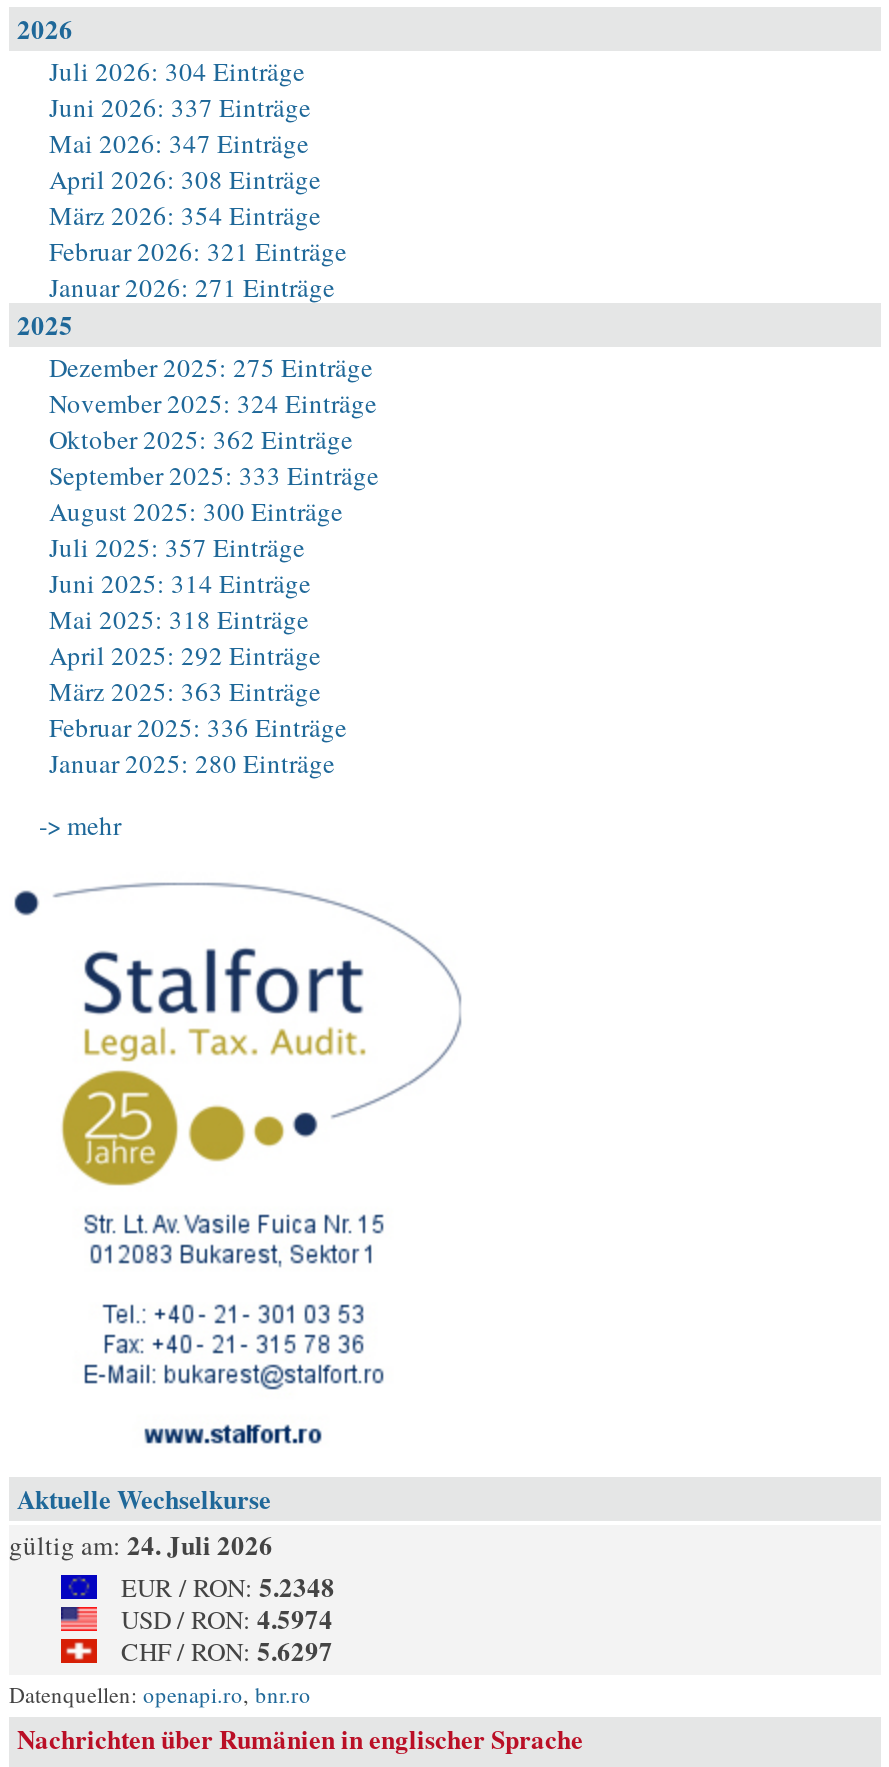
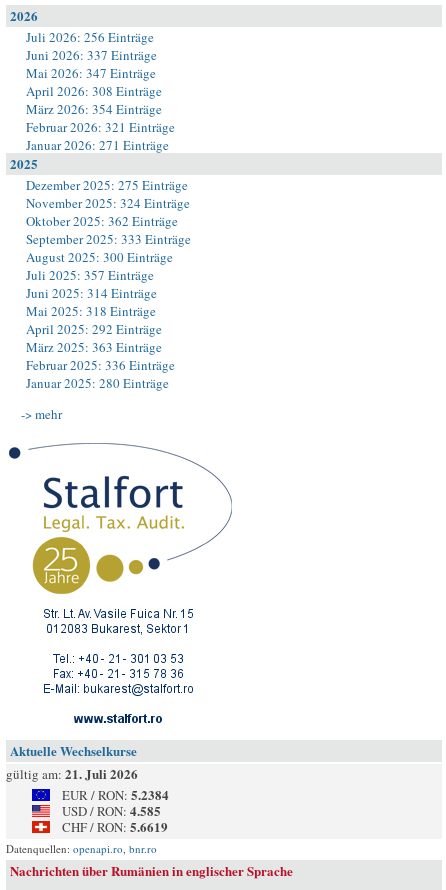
- Juli 2026: 304 Einträge
+ Juli 2026: 256 Einträge

- gültig am: 24. Juli 2026
+ gültig am: 21. Juli 2026

- EUR / RON: 5.2348
+ EUR / RON: 5.2384

- USD / RON: 4.5974
+ USD / RON: 4.585

- CHF / RON: 5.6297
+ CHF / RON: 5.6619
